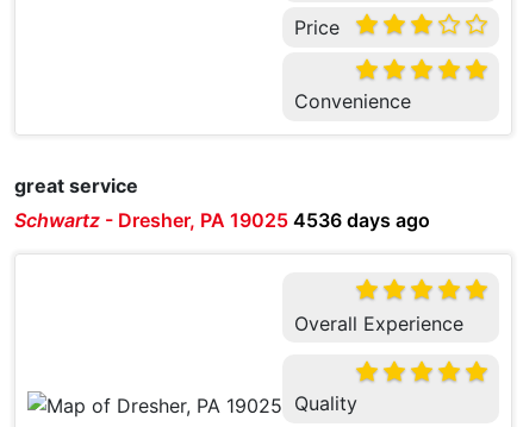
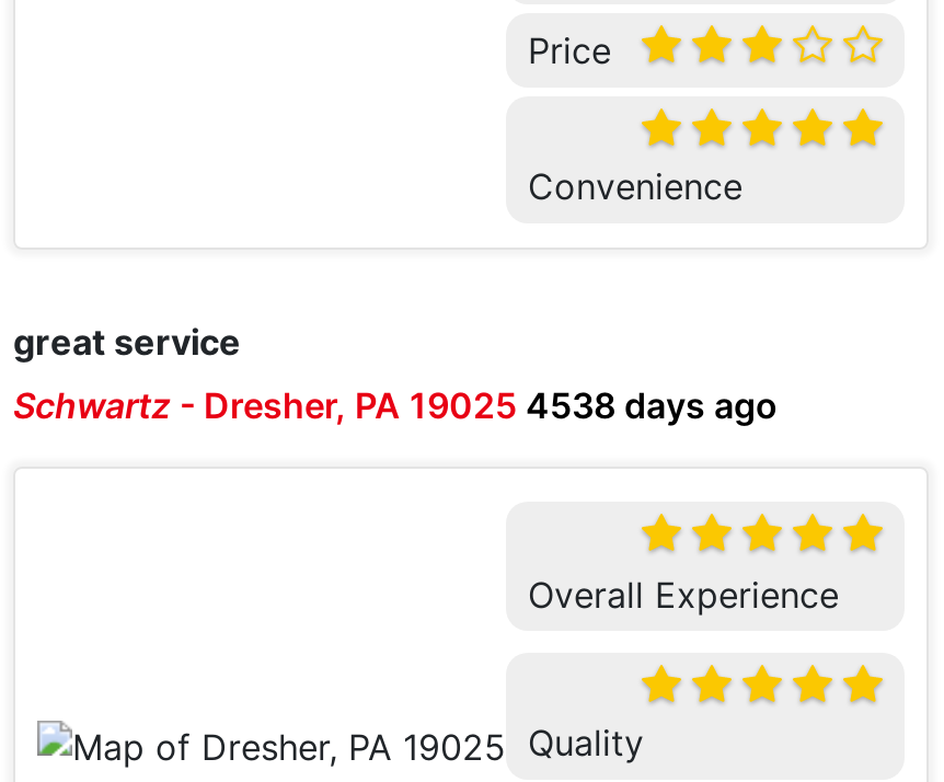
- Schwartz - Dresher, PA 19025 4536 days ago
+ Schwartz - Dresher, PA 19025 4538 days ago
